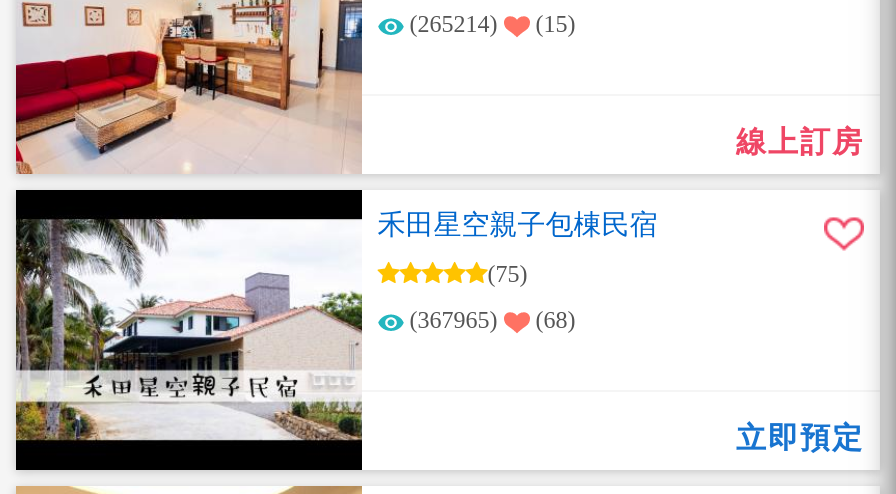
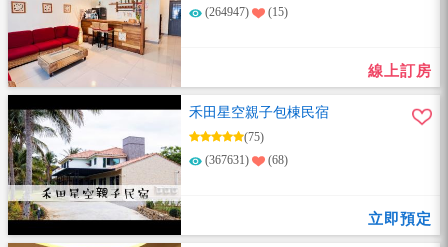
- (265214) (15)
+ (264947) (15)

- (367965) (68)
+ (367631) (68)
